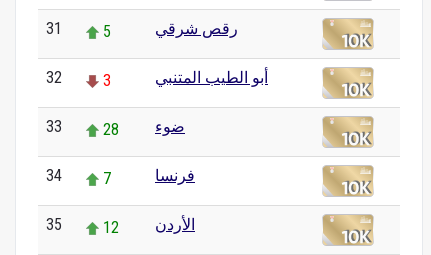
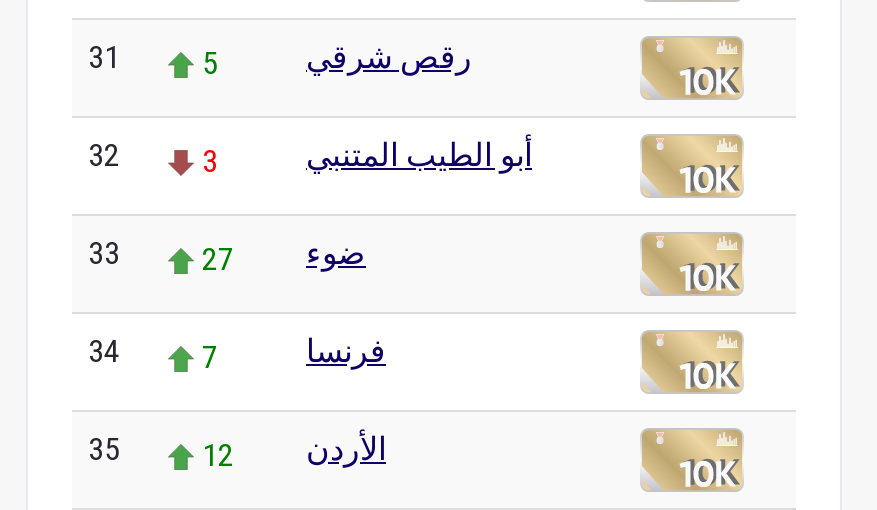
- ضوء 28 33
+ ضوء 27 33
